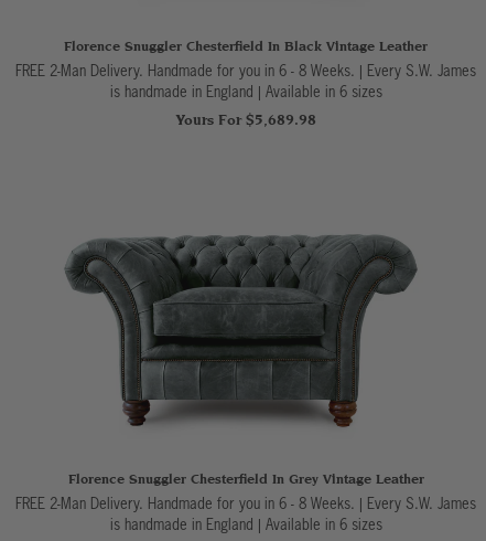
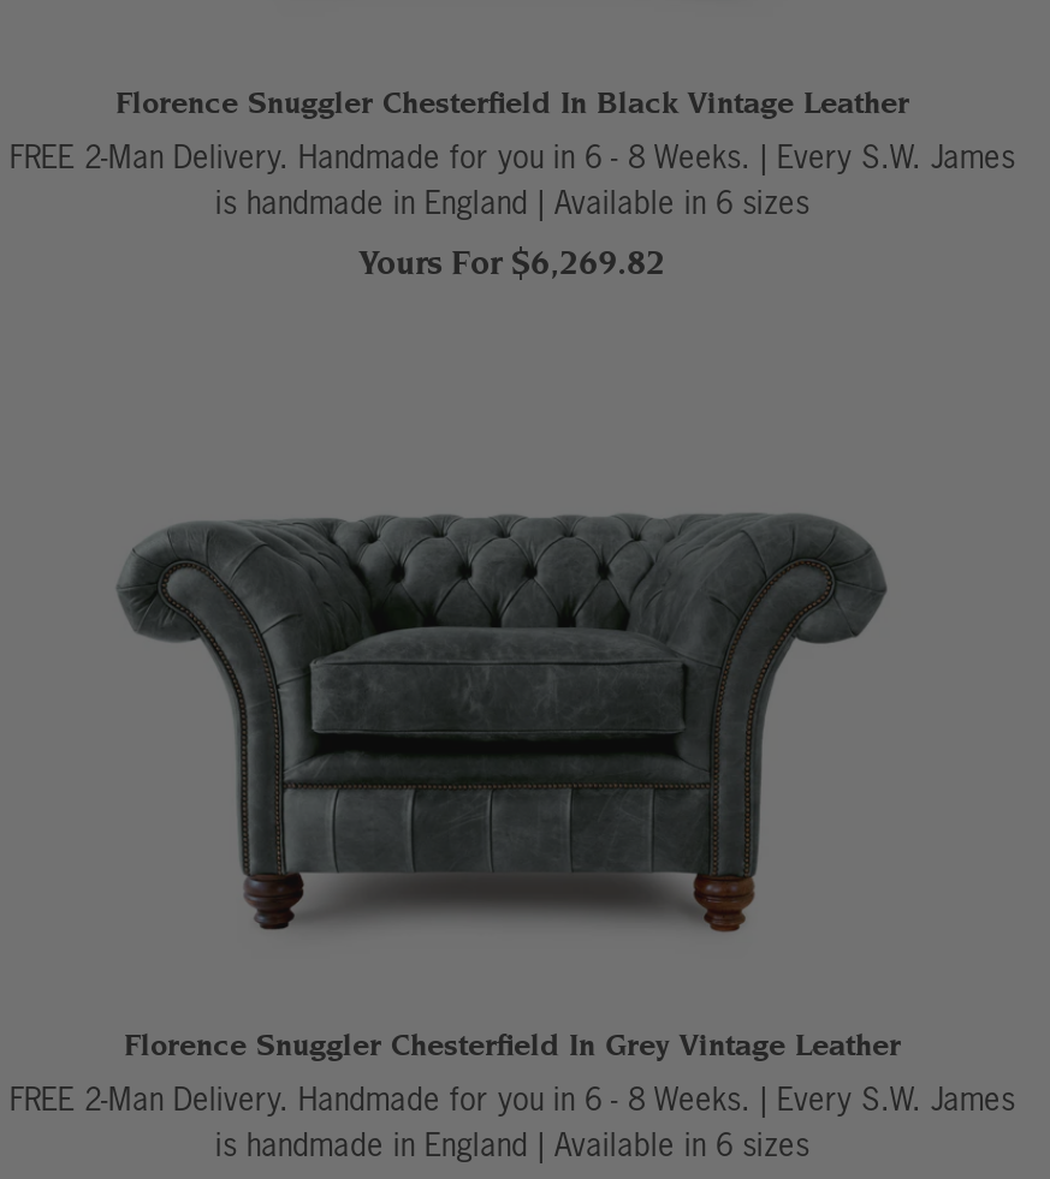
- Yours For $5,689.98
+ Yours For $6,269.82
